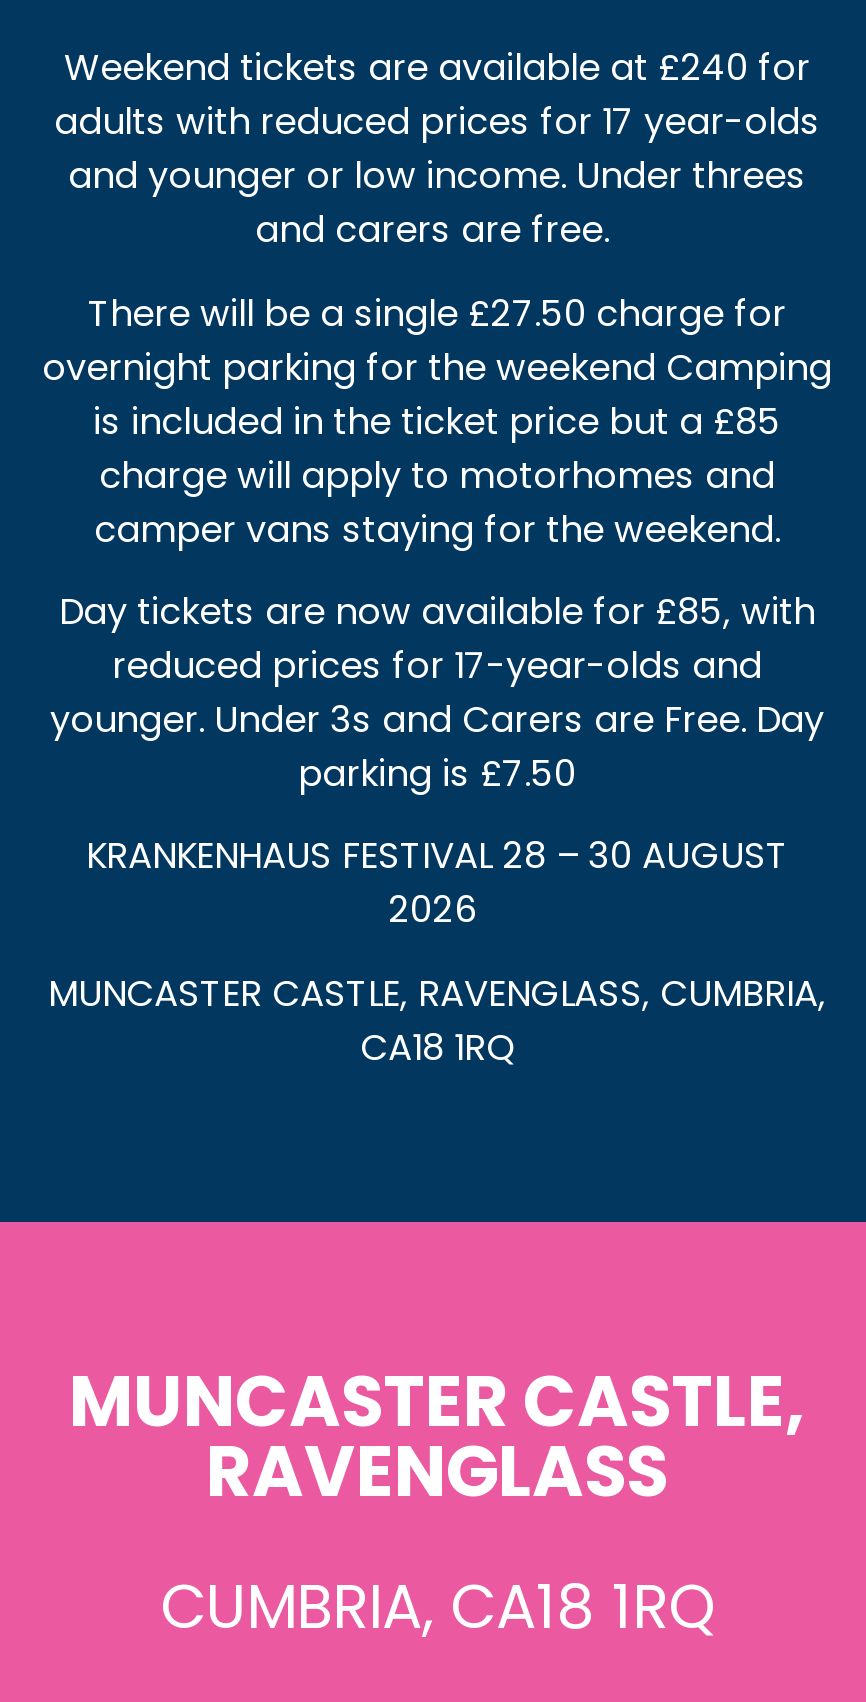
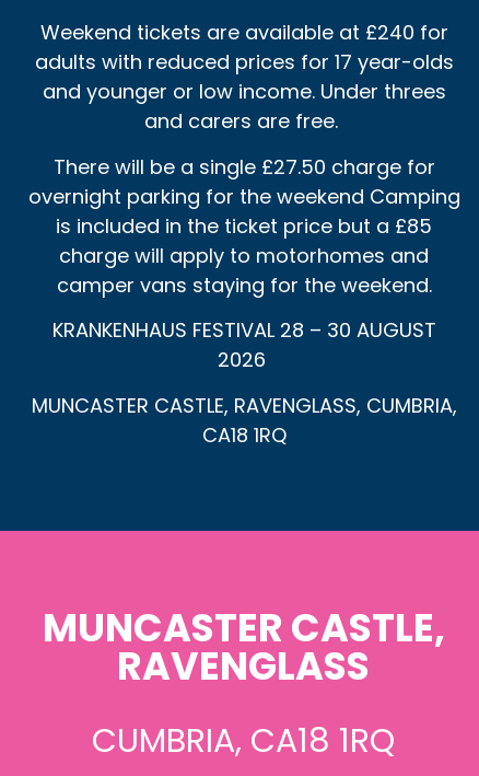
- Day tickets are now available for £85, with
- reduced prices for 17-year-olds and
- younger. Under 3s and Carers are Free. Day
- parking is £7.50
